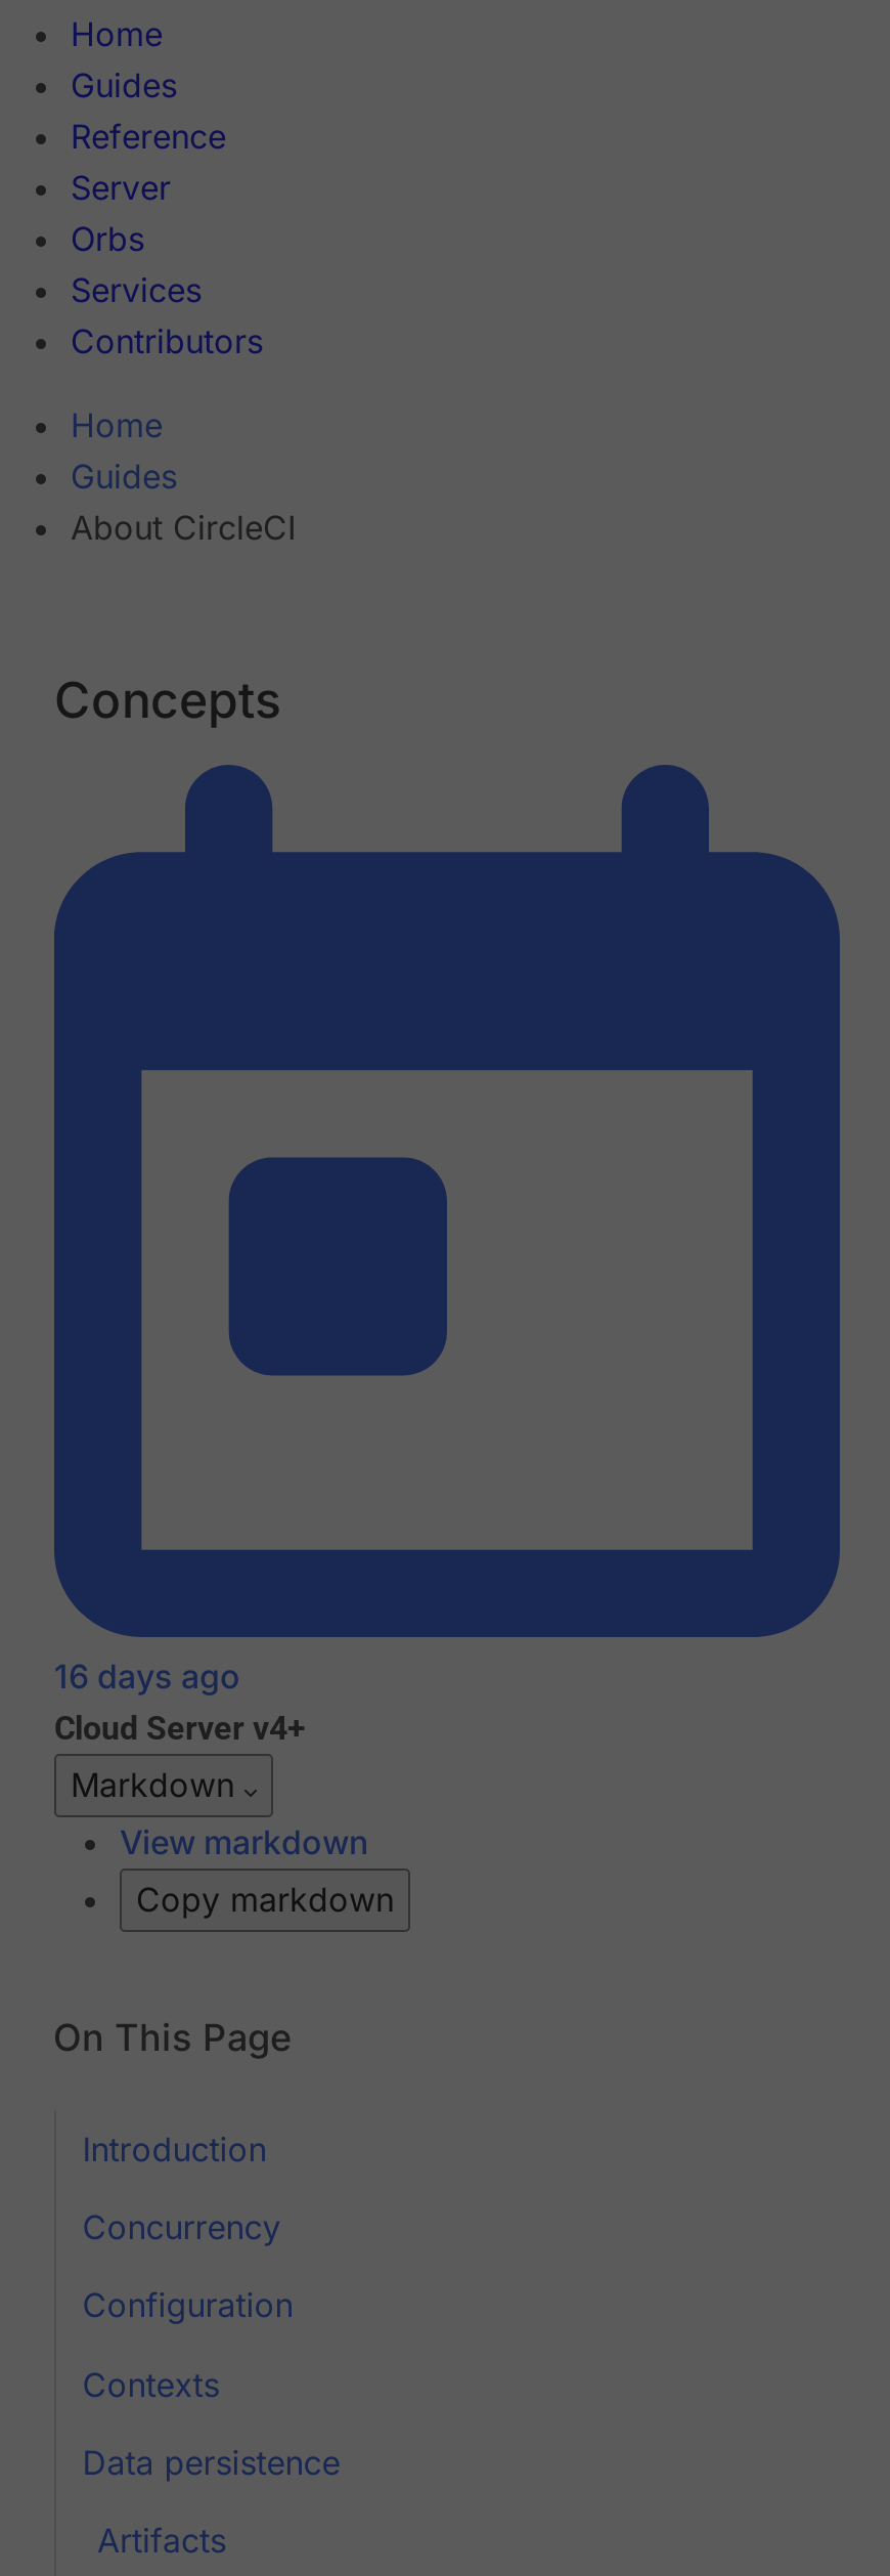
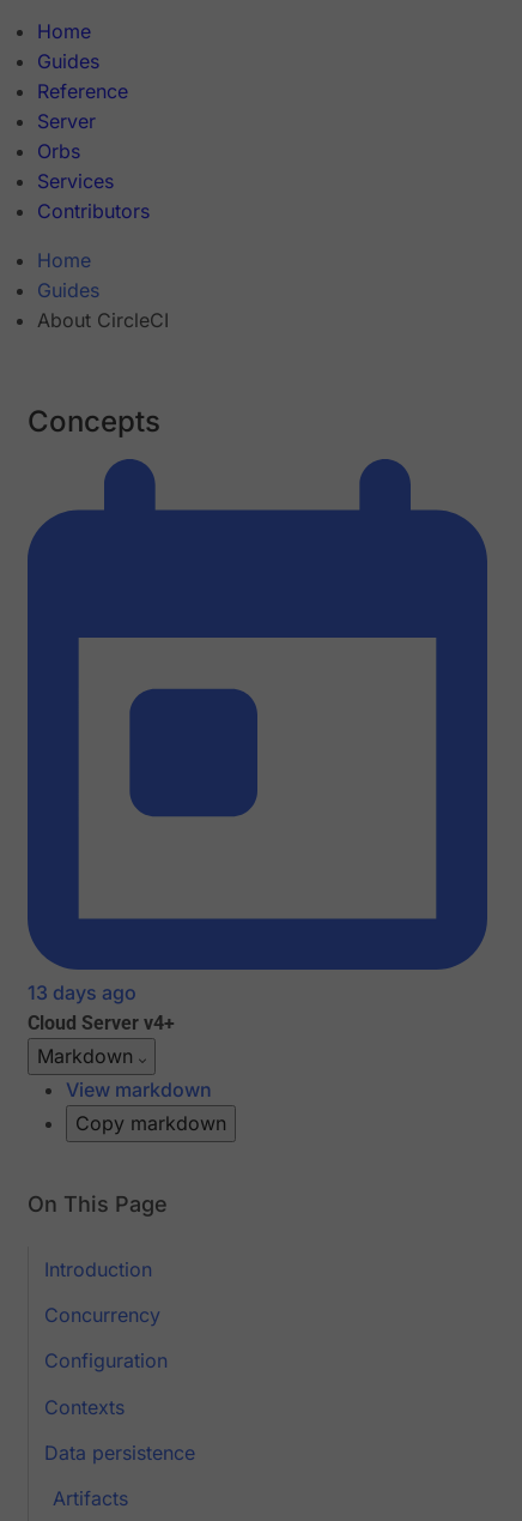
- 16 days ago
+ 13 days ago
